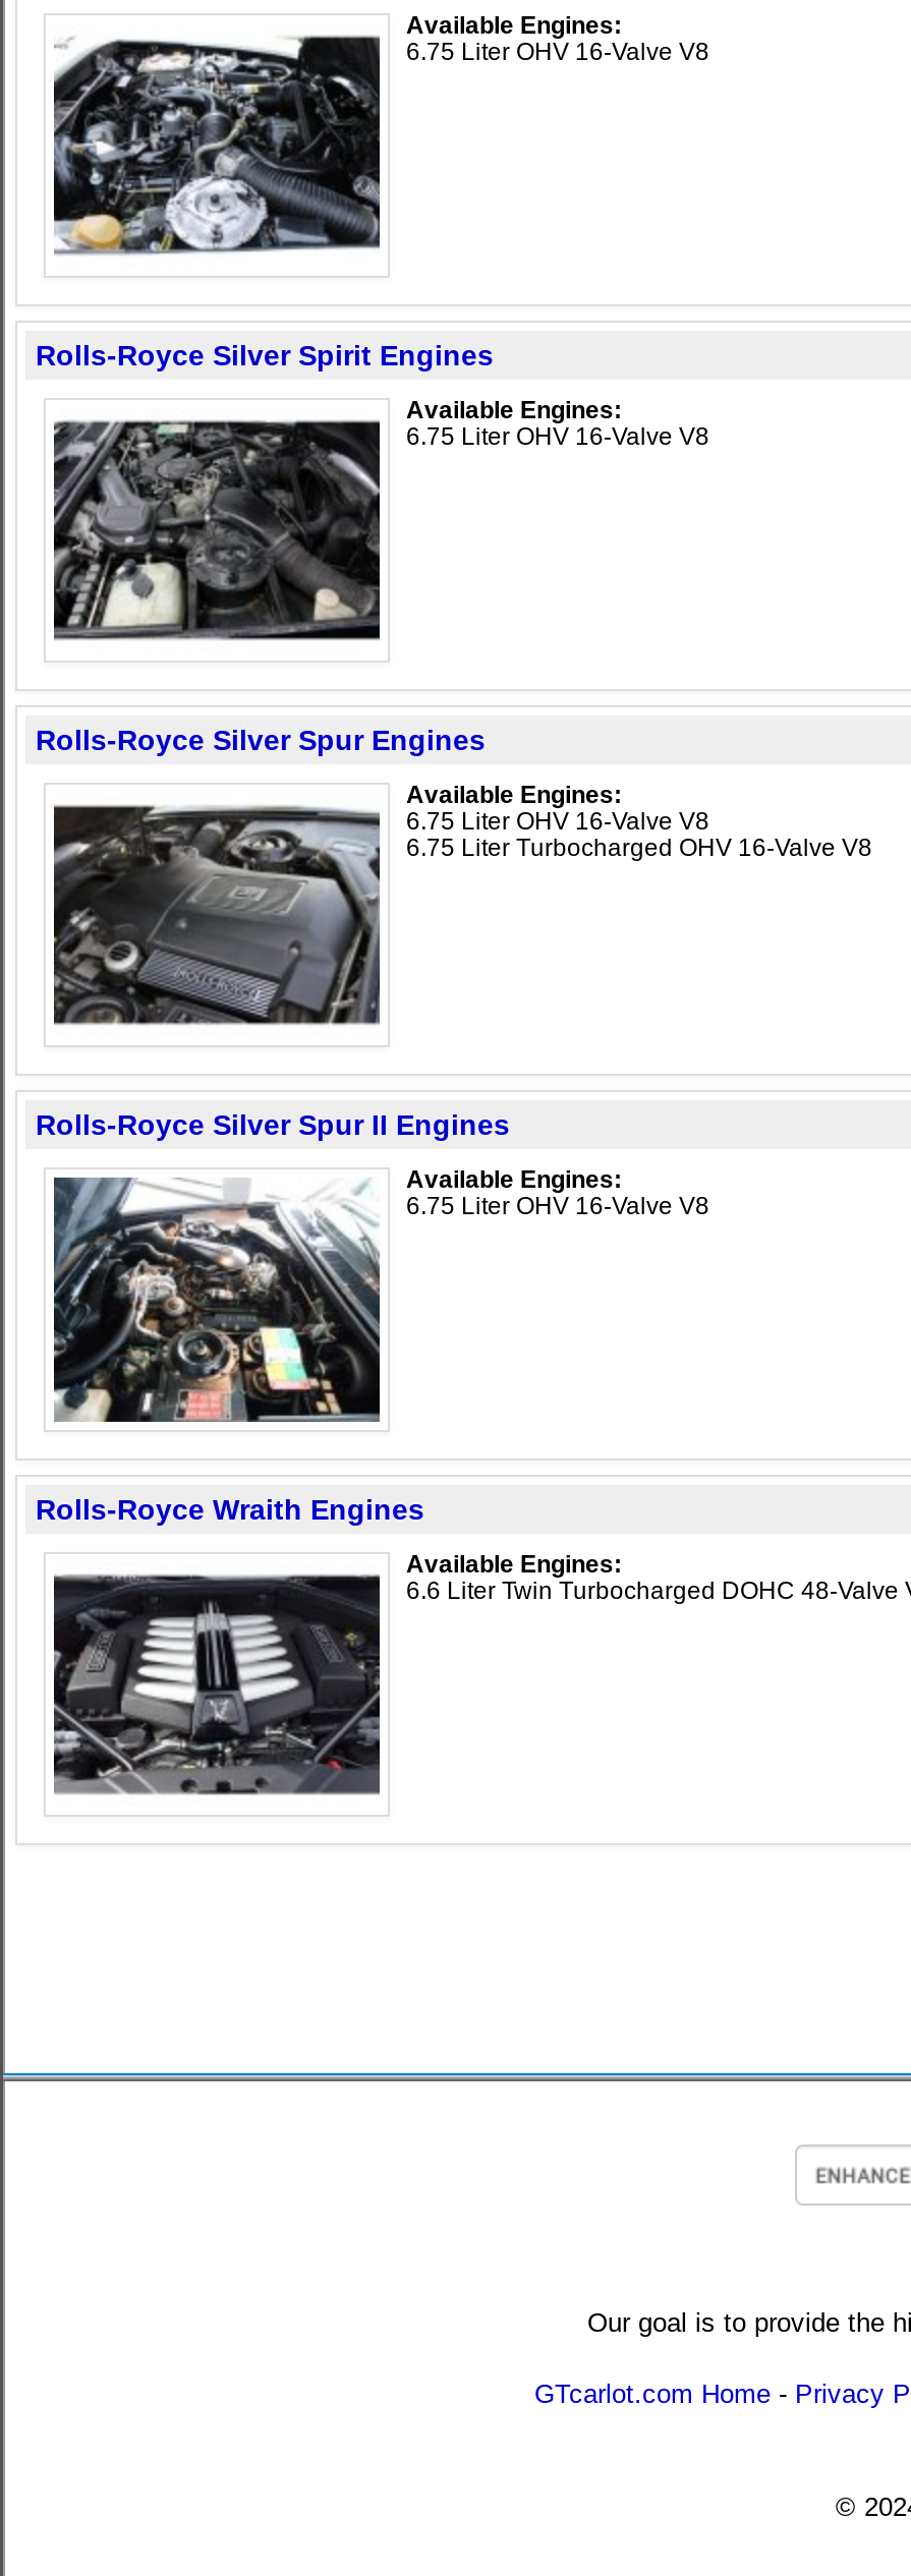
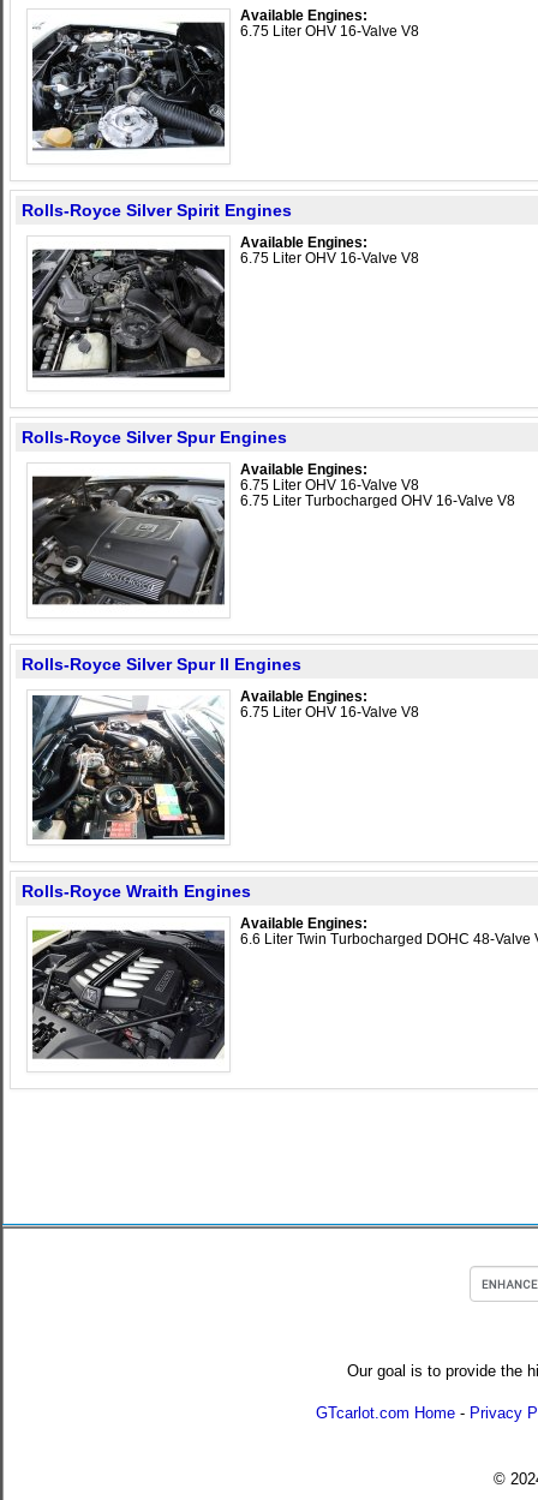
- [image]
+ [image]
